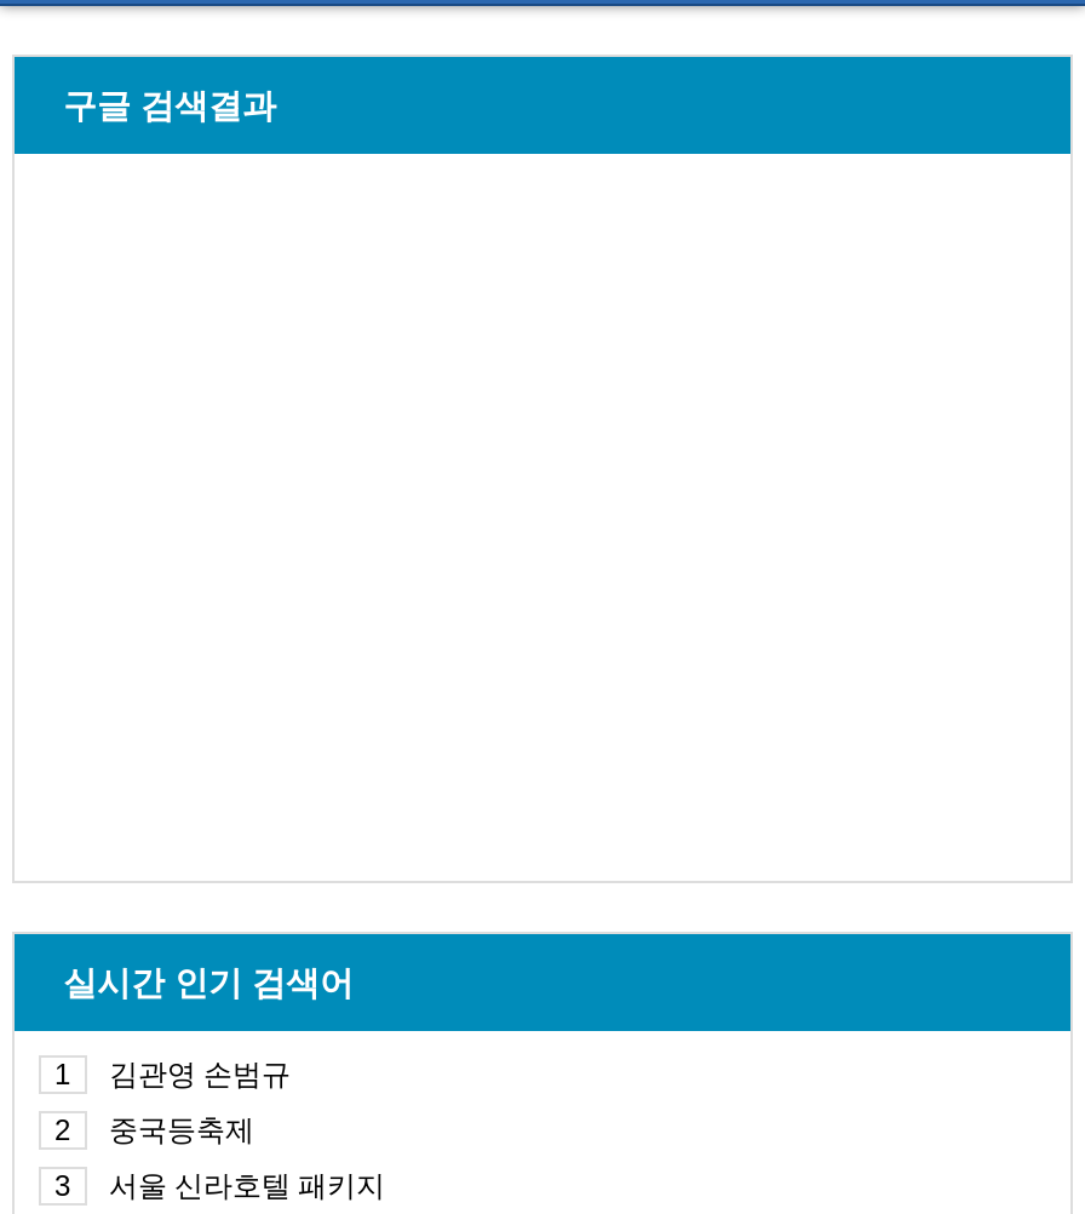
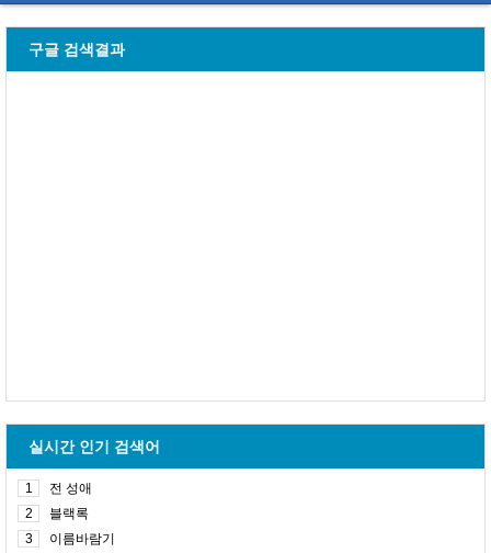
- 김관영 손범규
+ 전 성애

- 중국등축제
+ 블랙록

- 서울 신라호텔 패키지
+ 이름바람기
